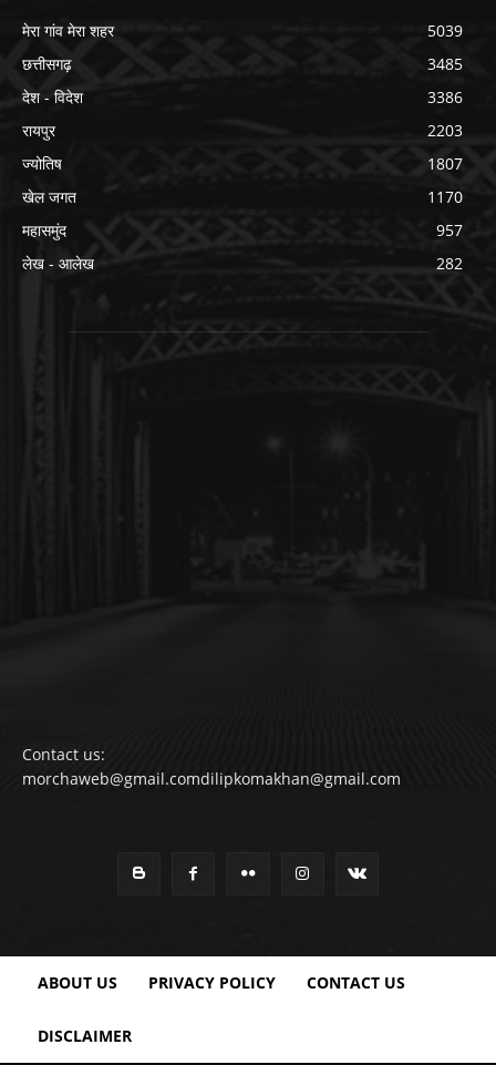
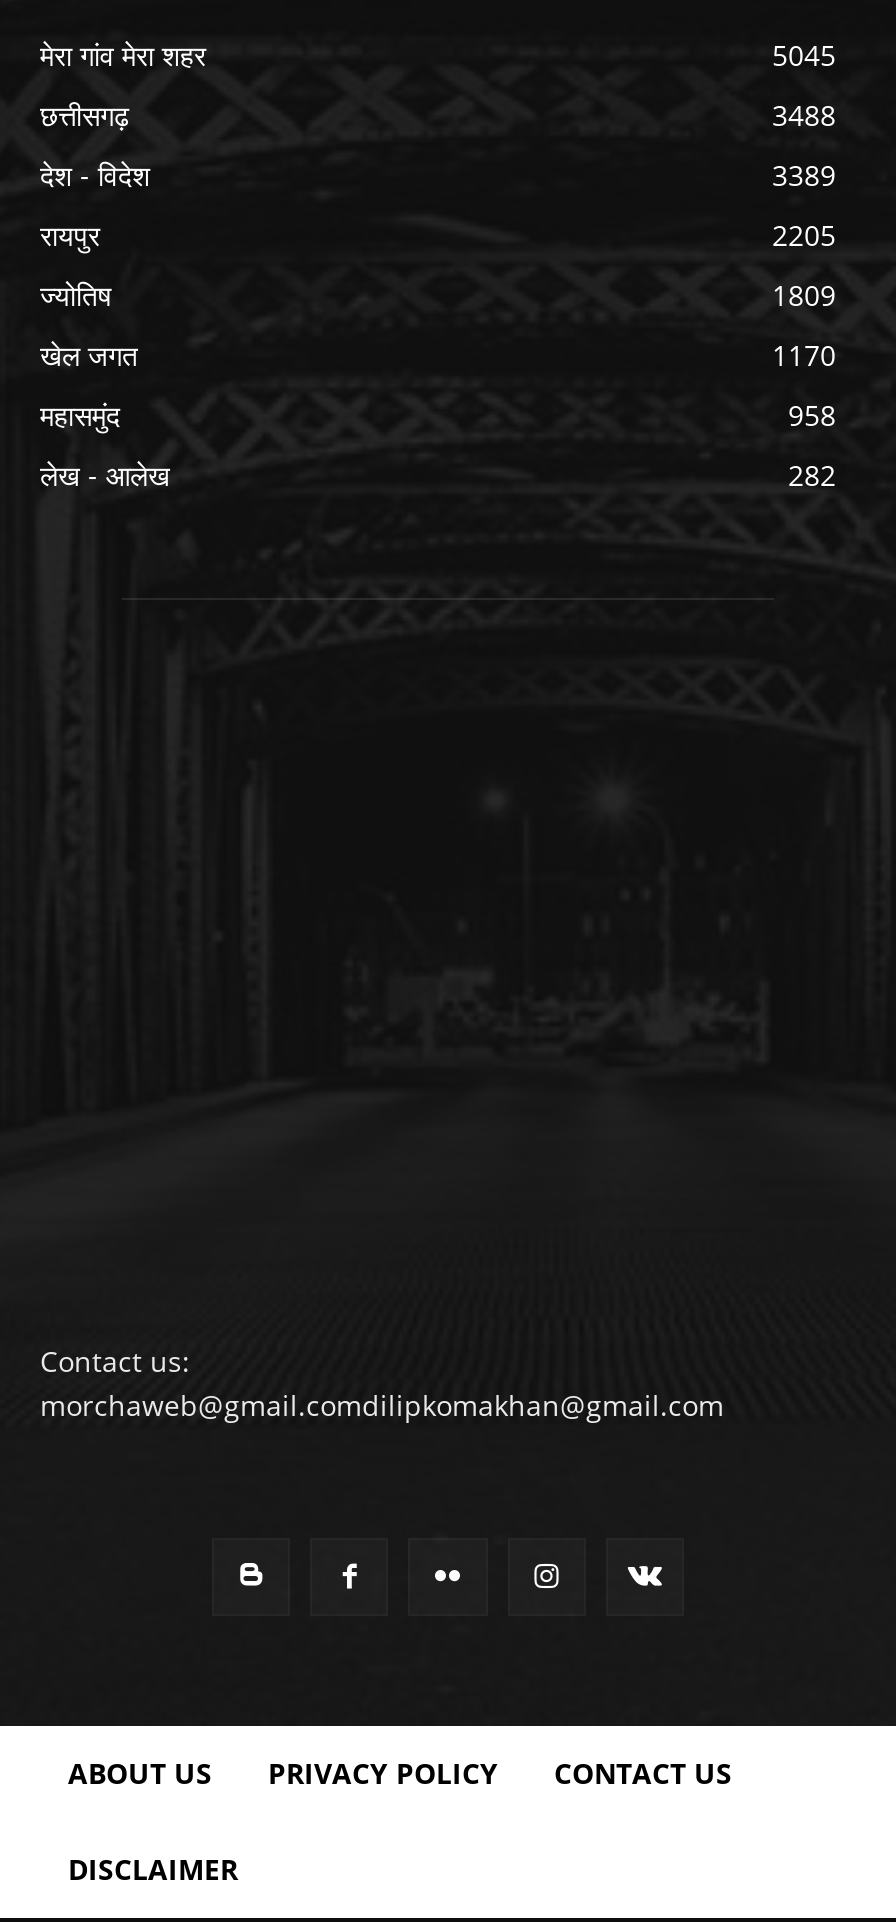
- 5039
+ 5045

- 3485
+ 3488

- 3386
+ 3389

- 2203
+ 2205

- 1807
+ 1809

- 957
+ 958
